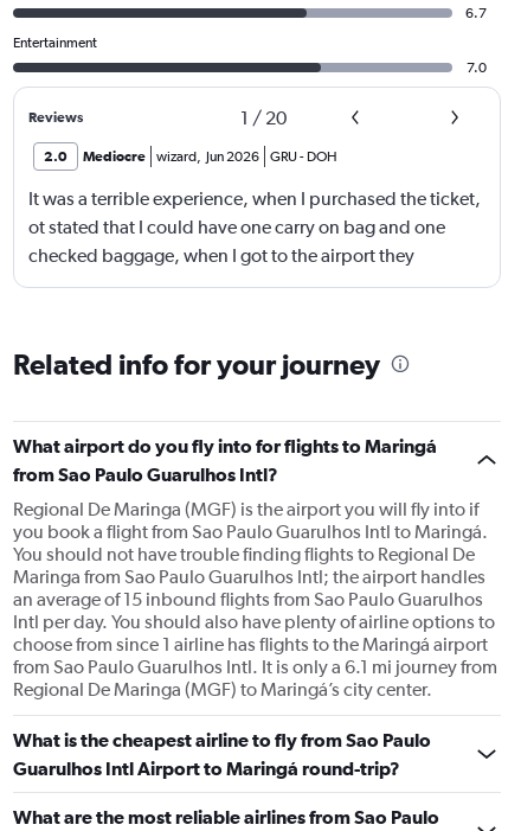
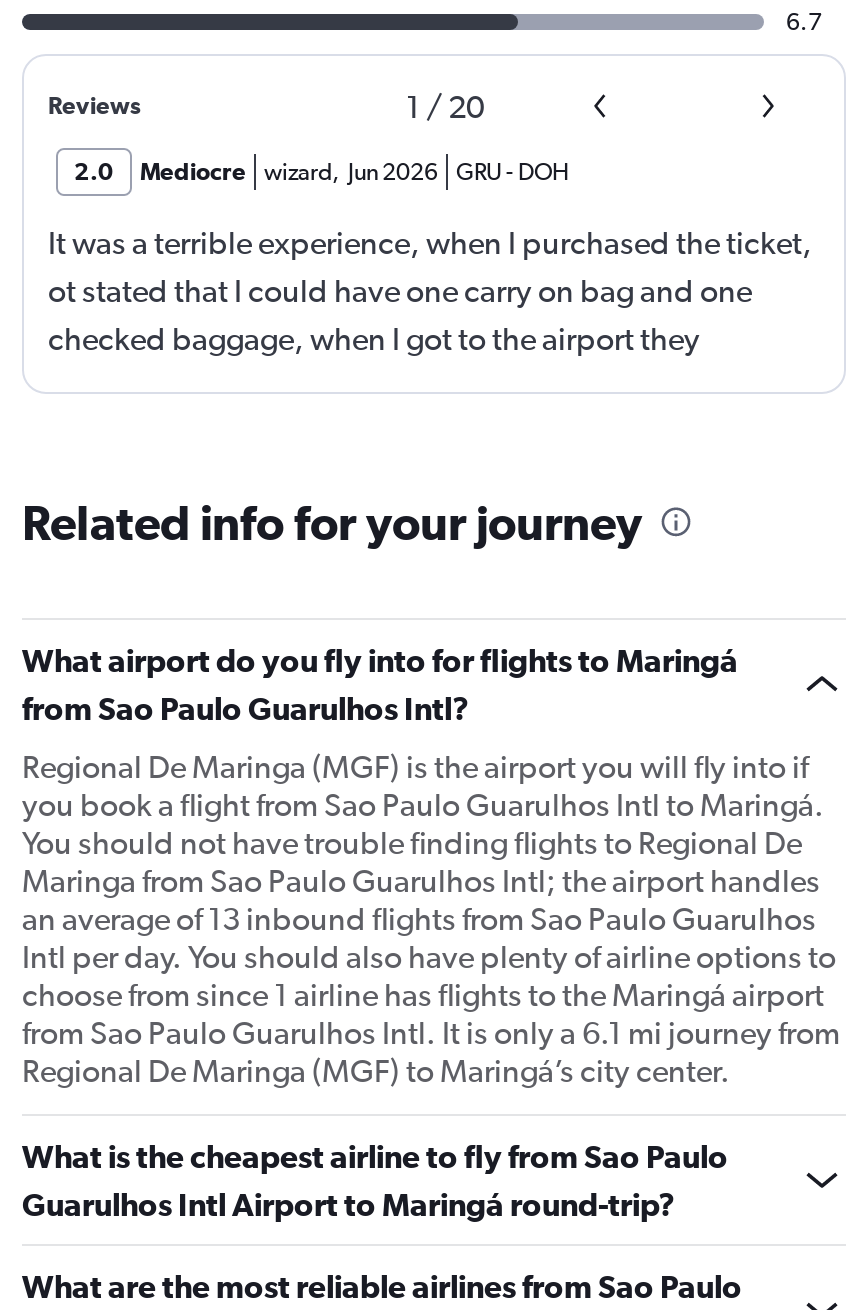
- Entertainment
- 7.0

- an average of 15 inbound flights from Sao Paulo Guarulhos
+ an average of 13 inbound flights from Sao Paulo Guarulhos
